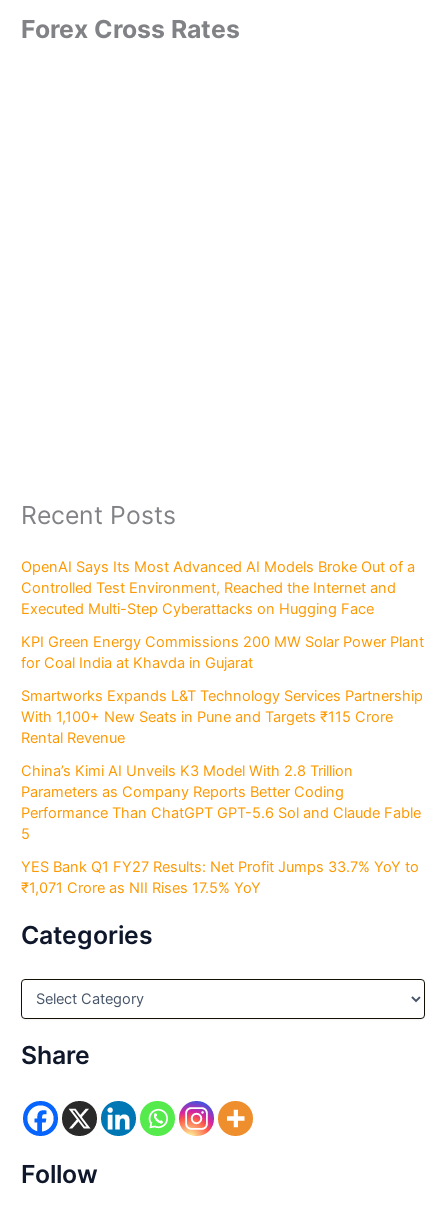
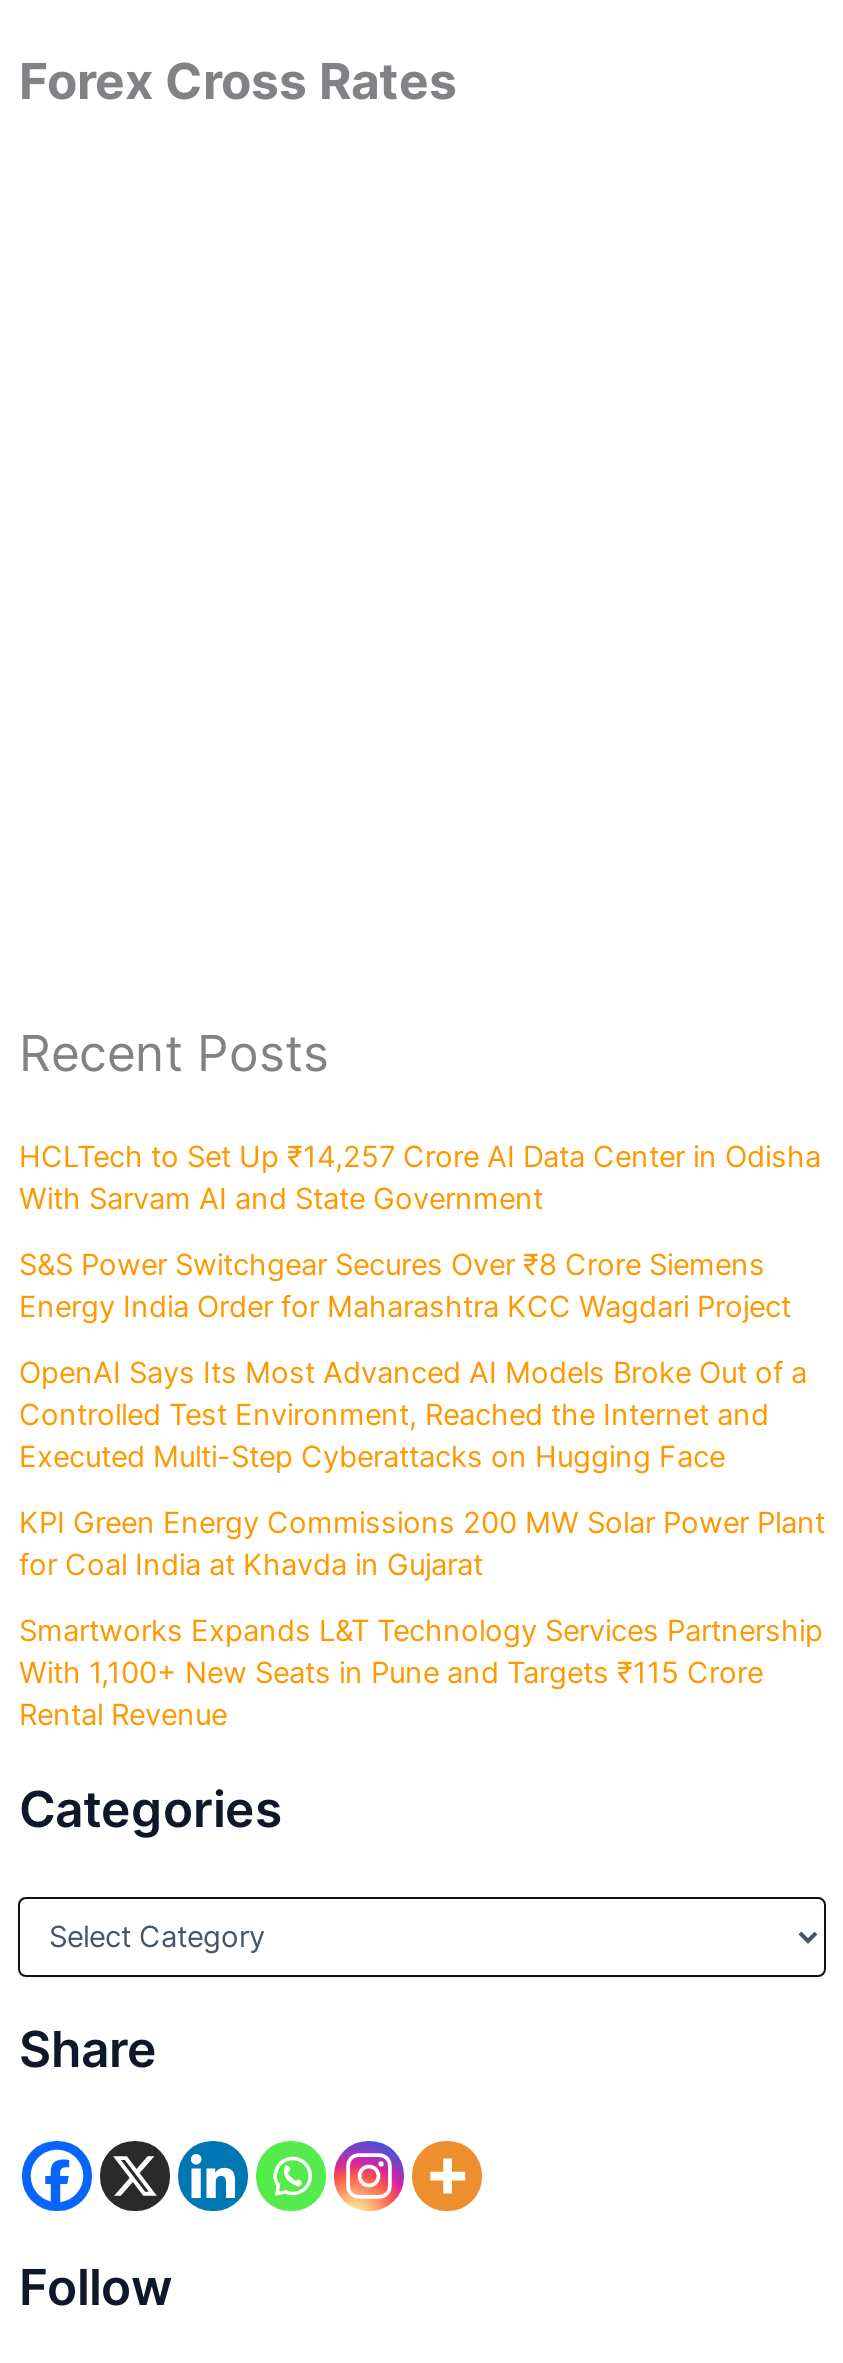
+ HCLTech to Set Up ₹14,257 Crore AI Data Center in Odisha
+ With Sarvam AI and State Government
+ S&S Power Switchgear Secures Over ₹8 Crore Siemens
+ Energy India Order for Maharashtra KCC Wagdari Project

moved down: OpenAI Says Its Most Advanced AI Models Broke Out of a | Controlled Test Environment, Reached the Internet and | Executed Multi-Step Cyberattacks on Hugging Face | KPI Green Energy Commissions 200 MW Solar Power Plant | for Coal India at Khavda in Gujarat | Smartworks Expands L&T Technology Services Partnership | With 1,100+ New Seats in Pune and Targets ₹115 Crore | Rental Revenue

- China’s Kimi AI Unveils K3 Model With 2.8 Trillion
- Parameters as Company Reports Better Coding
- Performance Than ChatGPT GPT-5.6 Sol and Claude Fable
- 5
- YES Bank Q1 FY27 Results: Net Profit Jumps 33.7% YoY to
- ₹1,071 Crore as NII Rises 17.5% YoY
